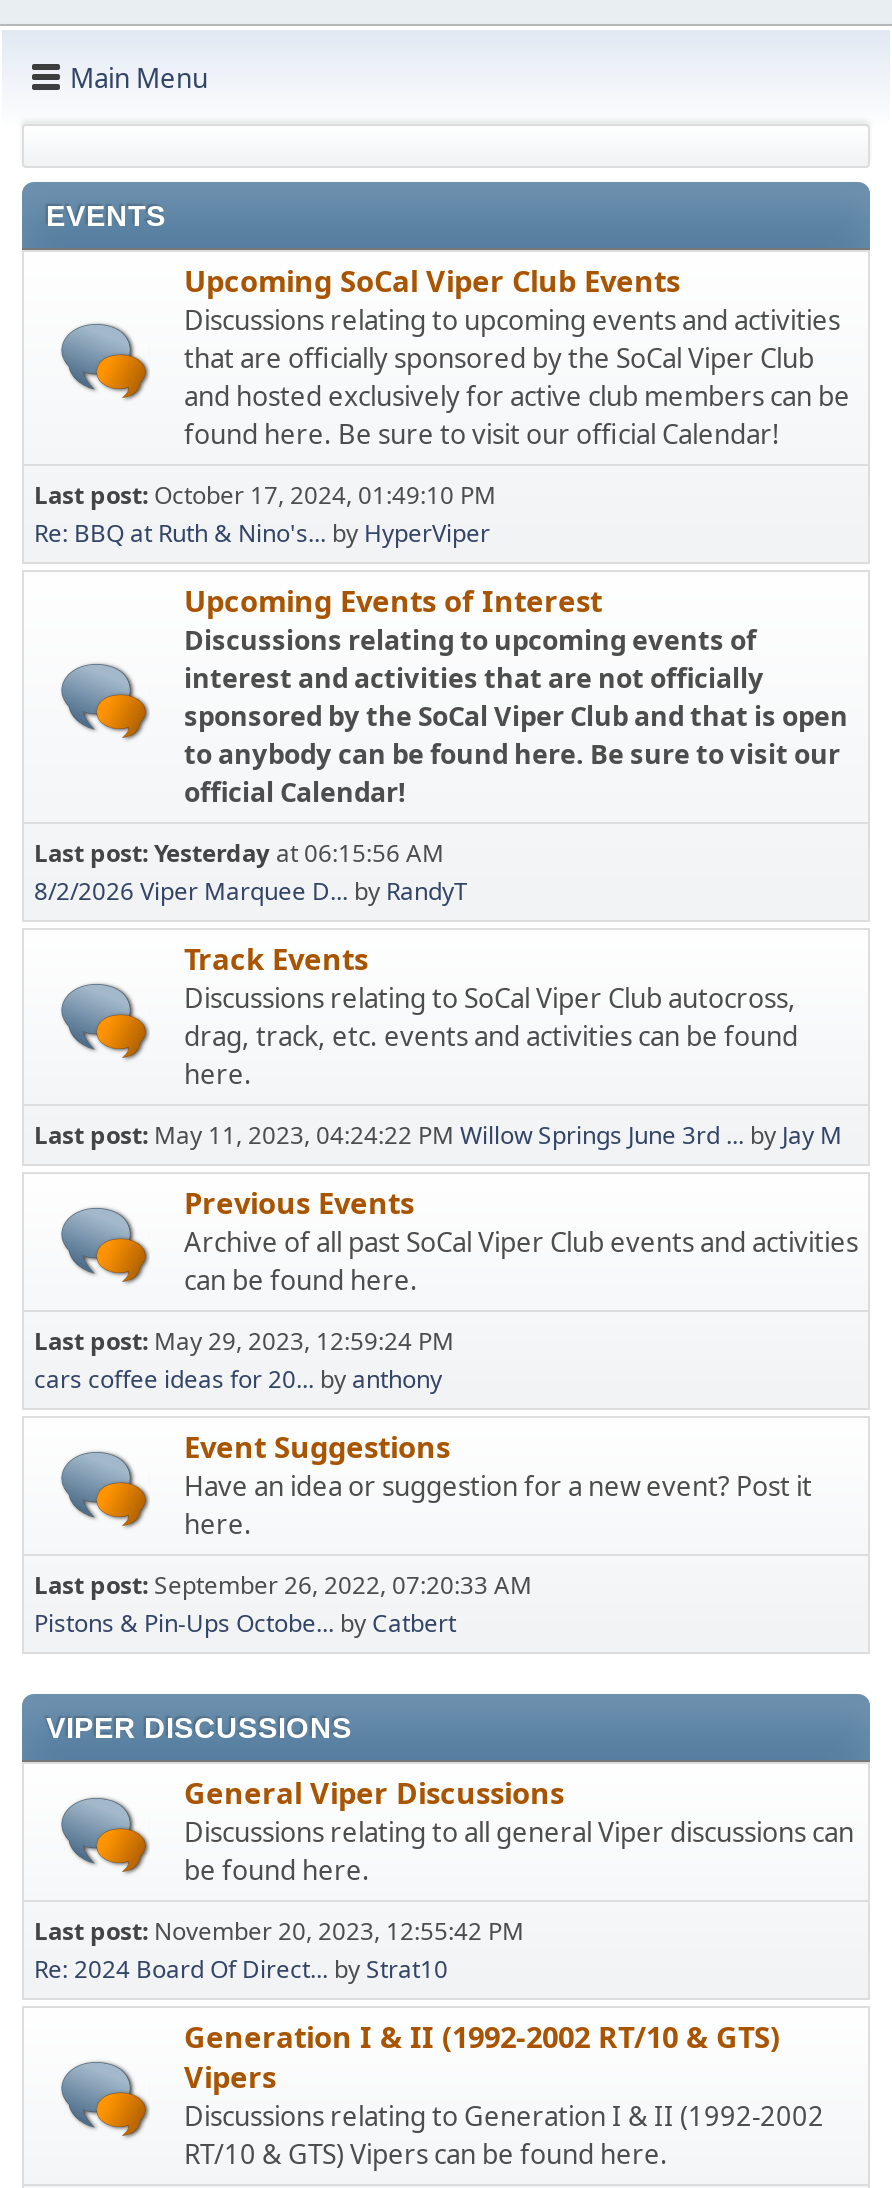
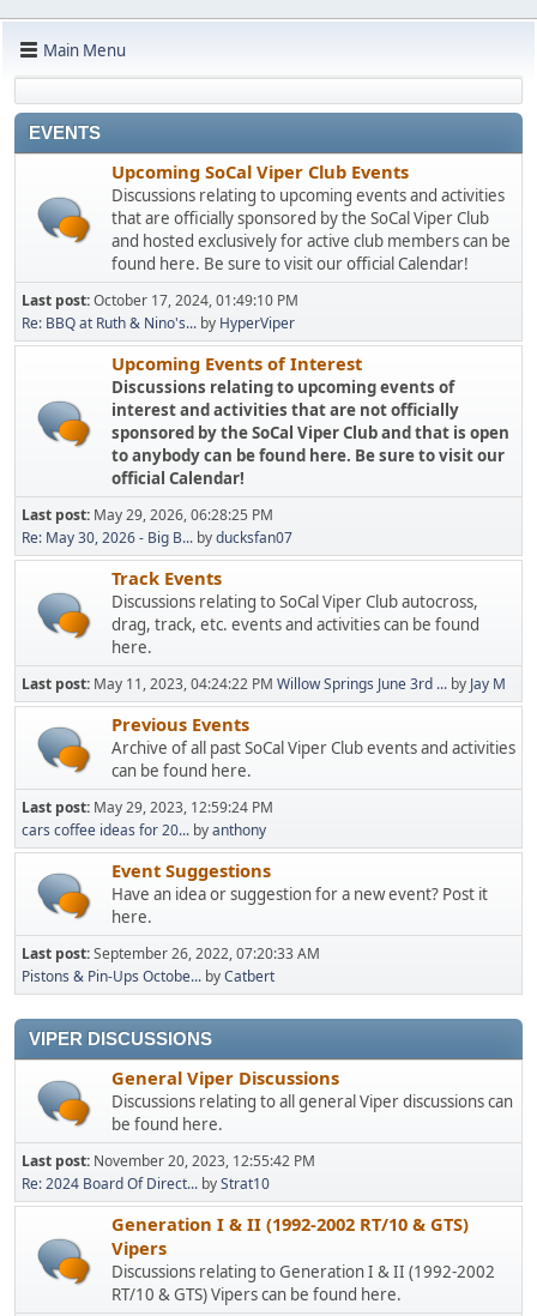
- Last post: Yesterday at 06:15:56 AM
- 8/2/2026 Viper Marquee D... by RandyT
+ Last post: May 29, 2026, 06:28:25 PM
+ Re: May 30, 2026 - Big B... by ducksfan07
